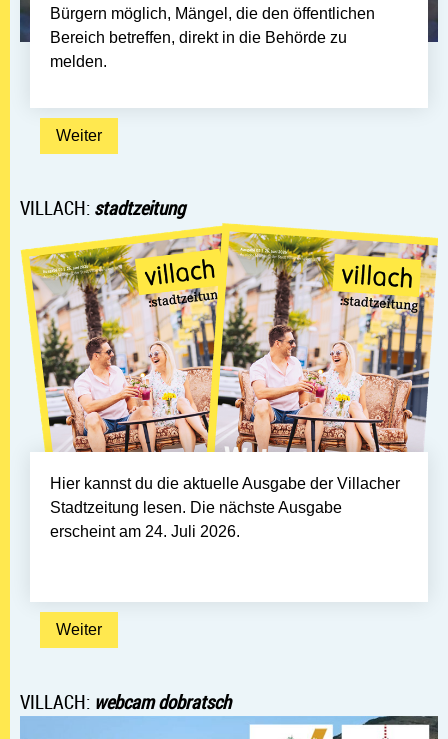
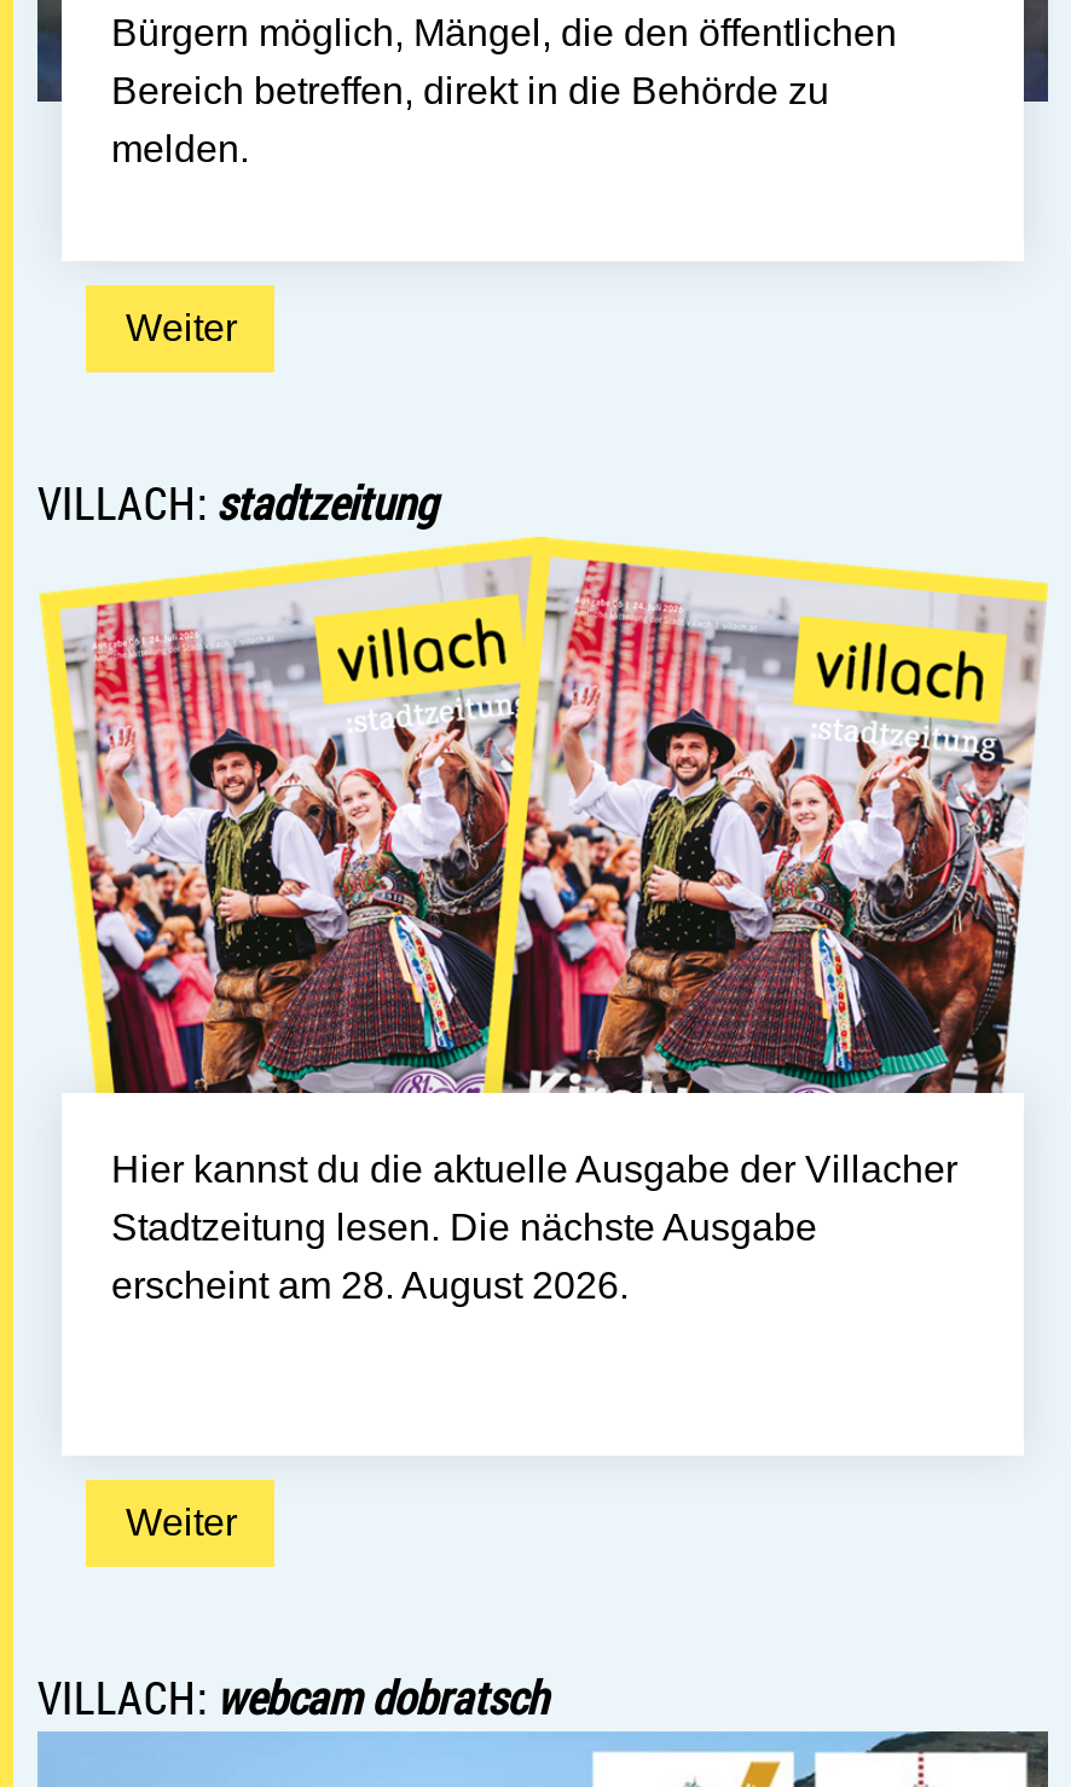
- [image]
+ [image]

- erscheint am 24. Juli 2026.
+ erscheint am 28. August 2026.
